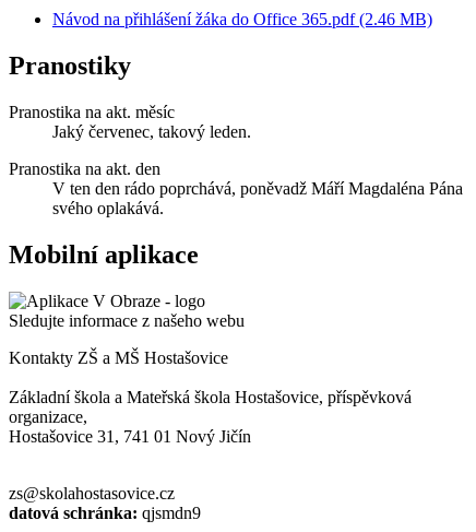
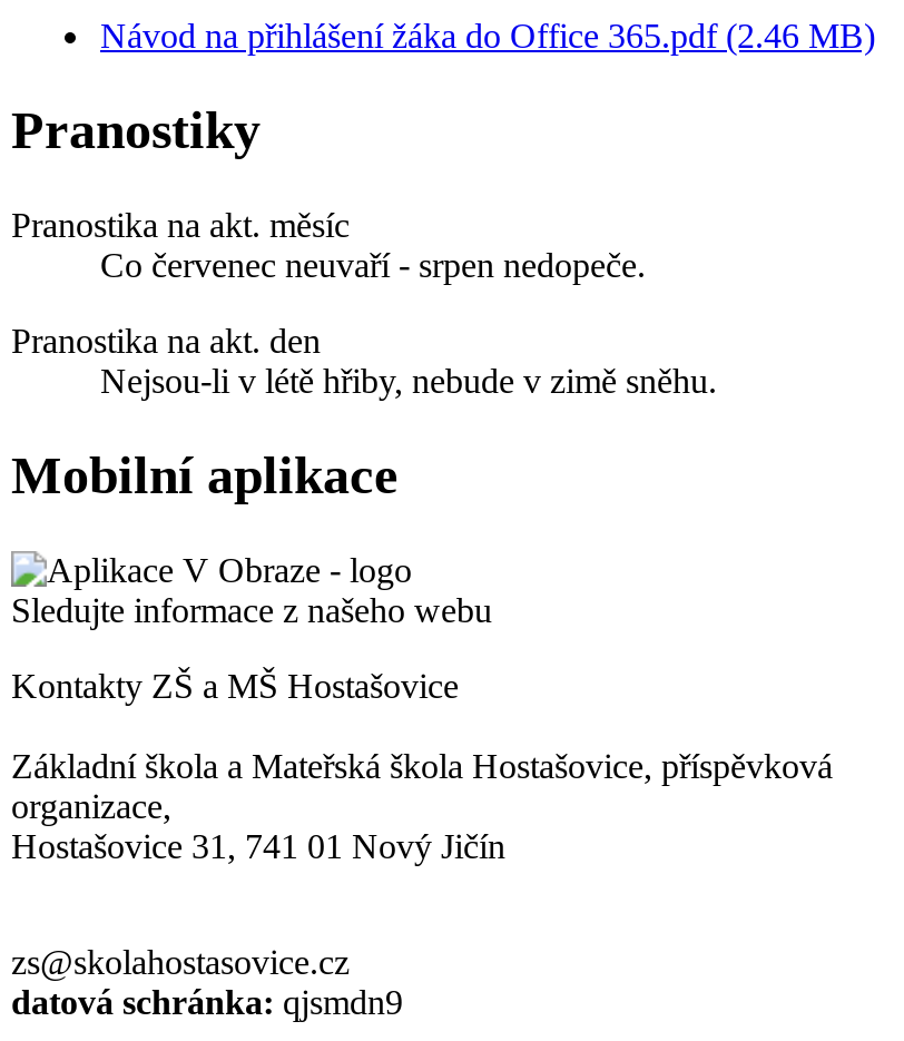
- Jaký červenec, takový leden.
+ Co červenec neuvaří - srpen nedopeče.

- V ten den rádo poprchává, poněvadž Máří Magdaléna Pána
- svého oplakává.
+ Nejsou-li v létě hřiby, nebude v zimě sněhu.
